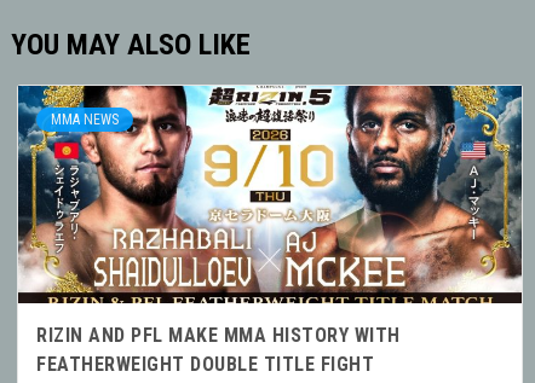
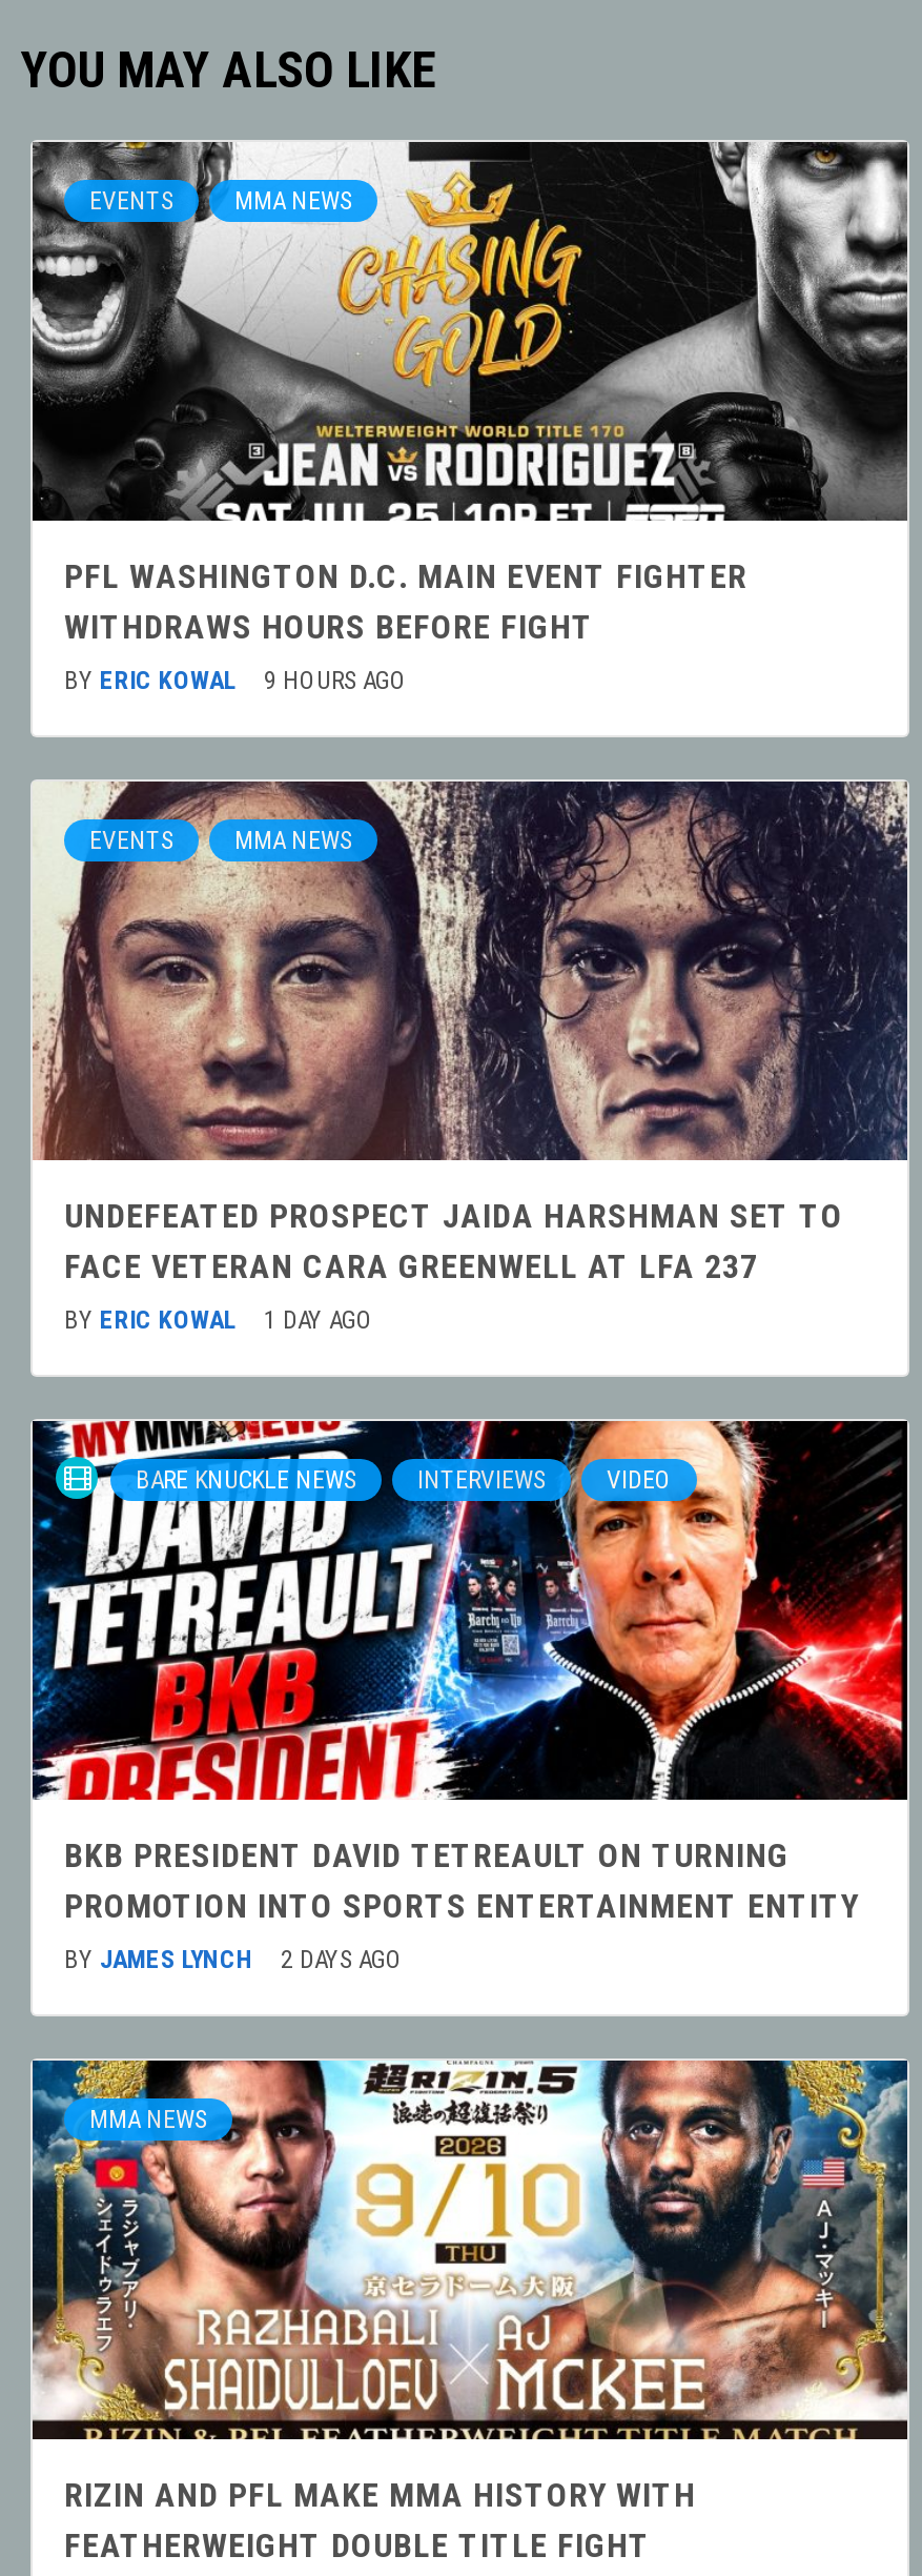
+ [image]
+ EVENTS
+ MMA NEWS

+ [image]
+ EVENTS
+ MMA NEWS

+ [image]
+ BARE KNUCKLE NEWS
+ INTERVIEWS
+ VIDEO

+ PFL WASHINGTON D.C. MAIN EVENT FIGHTER
+ WITHDRAWS HOURS BEFORE FIGHT
+ BY ERIC KOWAL
+ 9 HOURS AGO

+ UNDEFEATED PROSPECT JAIDA HARSHMAN SET TO
+ FACE VETERAN CARA GREENWELL AT LFA 237
+ BY ERIC KOWAL
+ 1 DAY AGO

+ BKB PRESIDENT DAVID TETREAULT ON TURNING
+ PROMOTION INTO SPORTS ENTERTAINMENT ENTITY
+ BY JAMES LYNCH
+ 2 DAYS AGO
